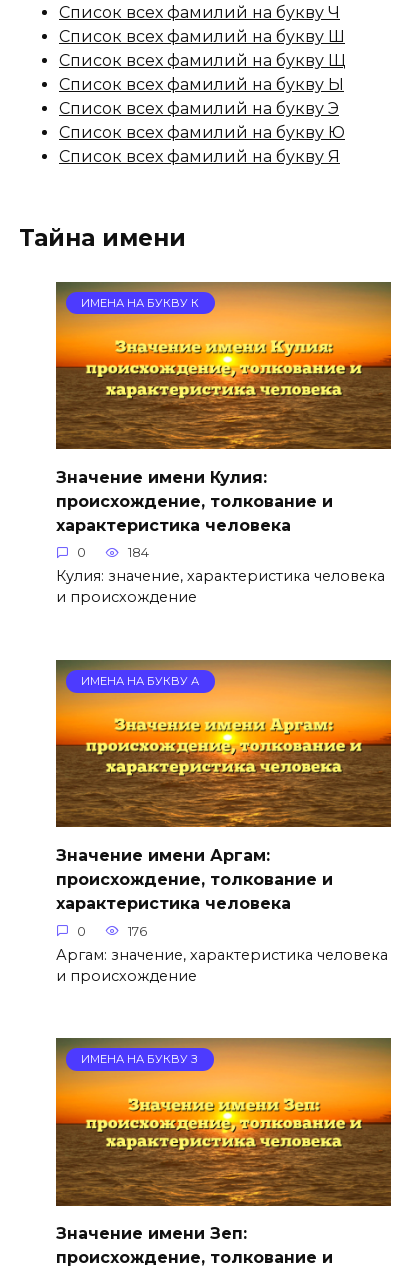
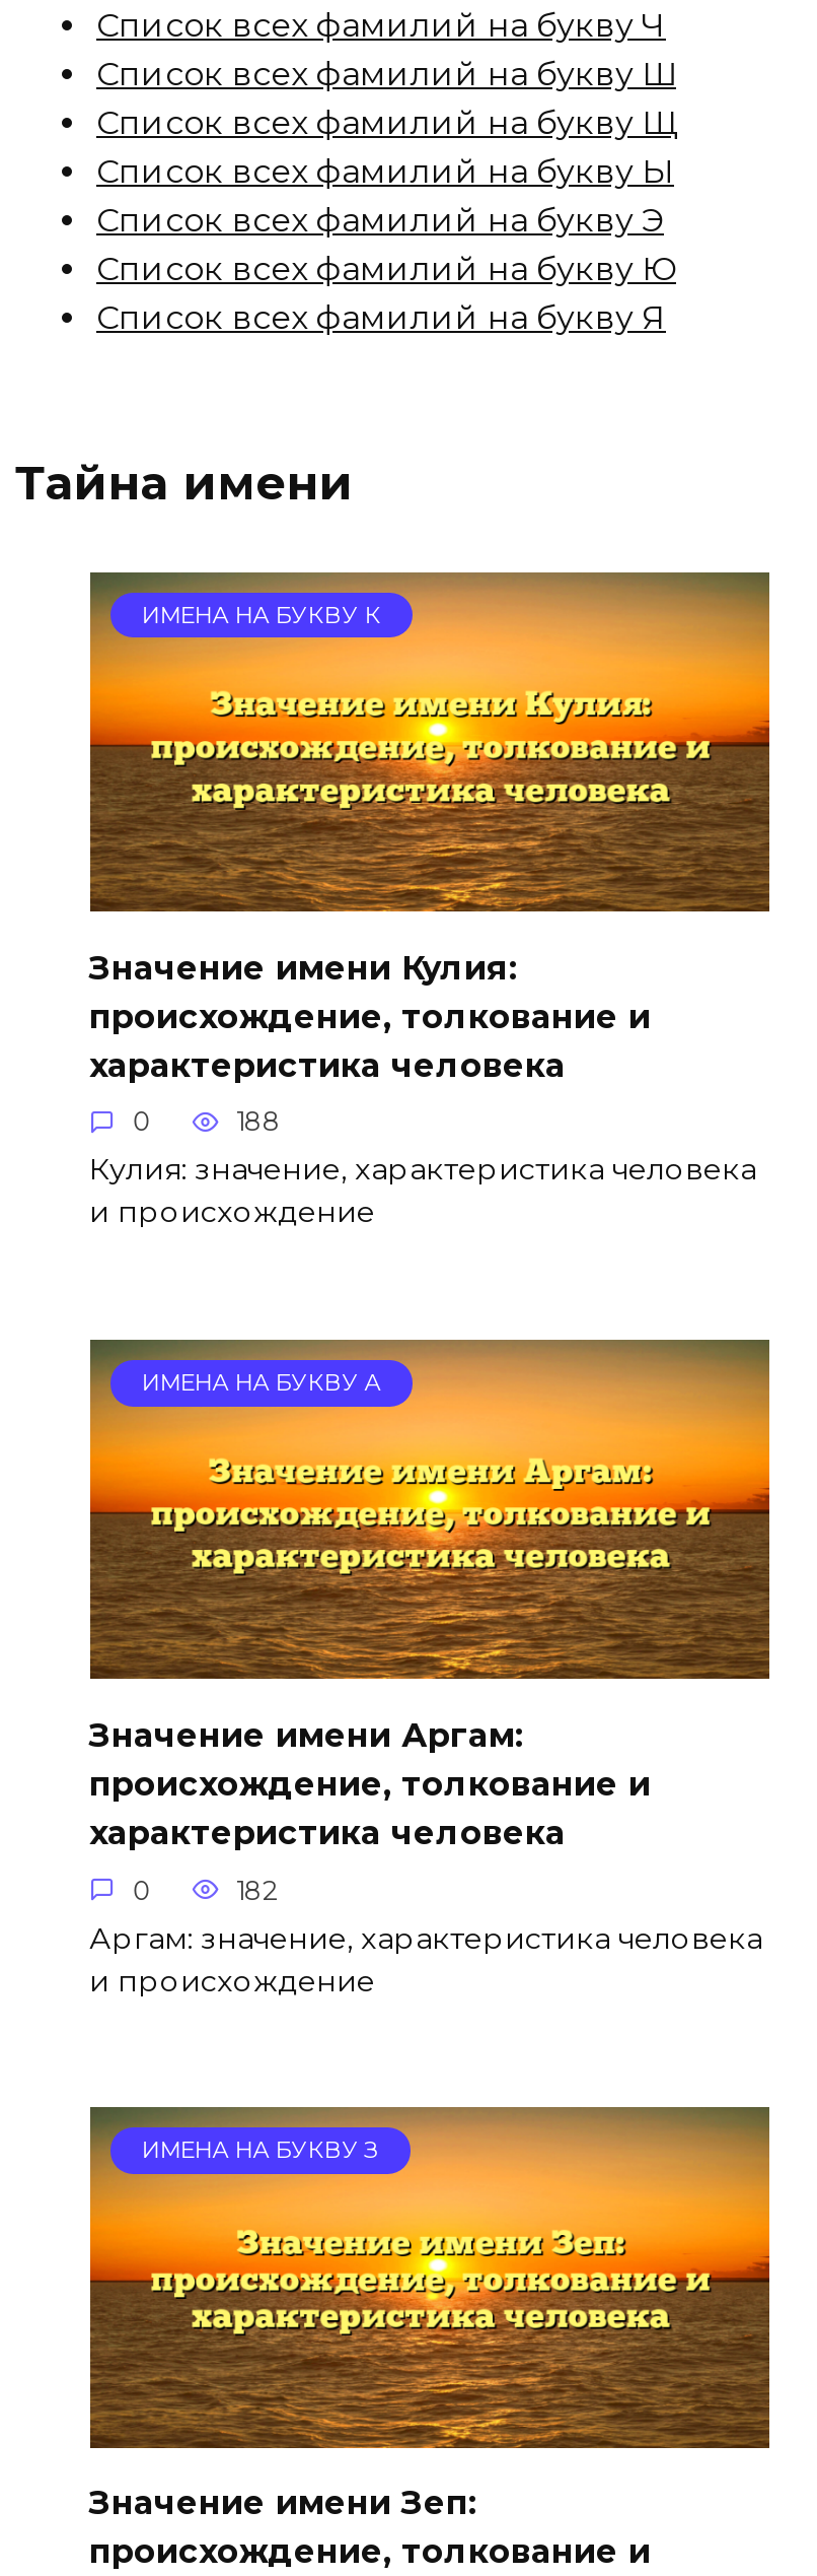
- 184
+ 188

- 176
+ 182
